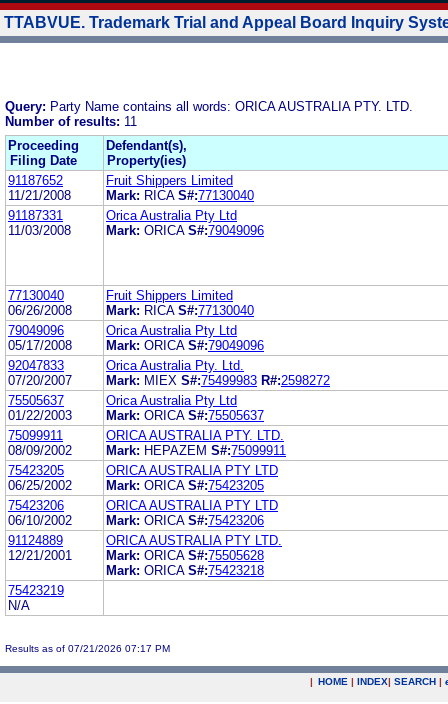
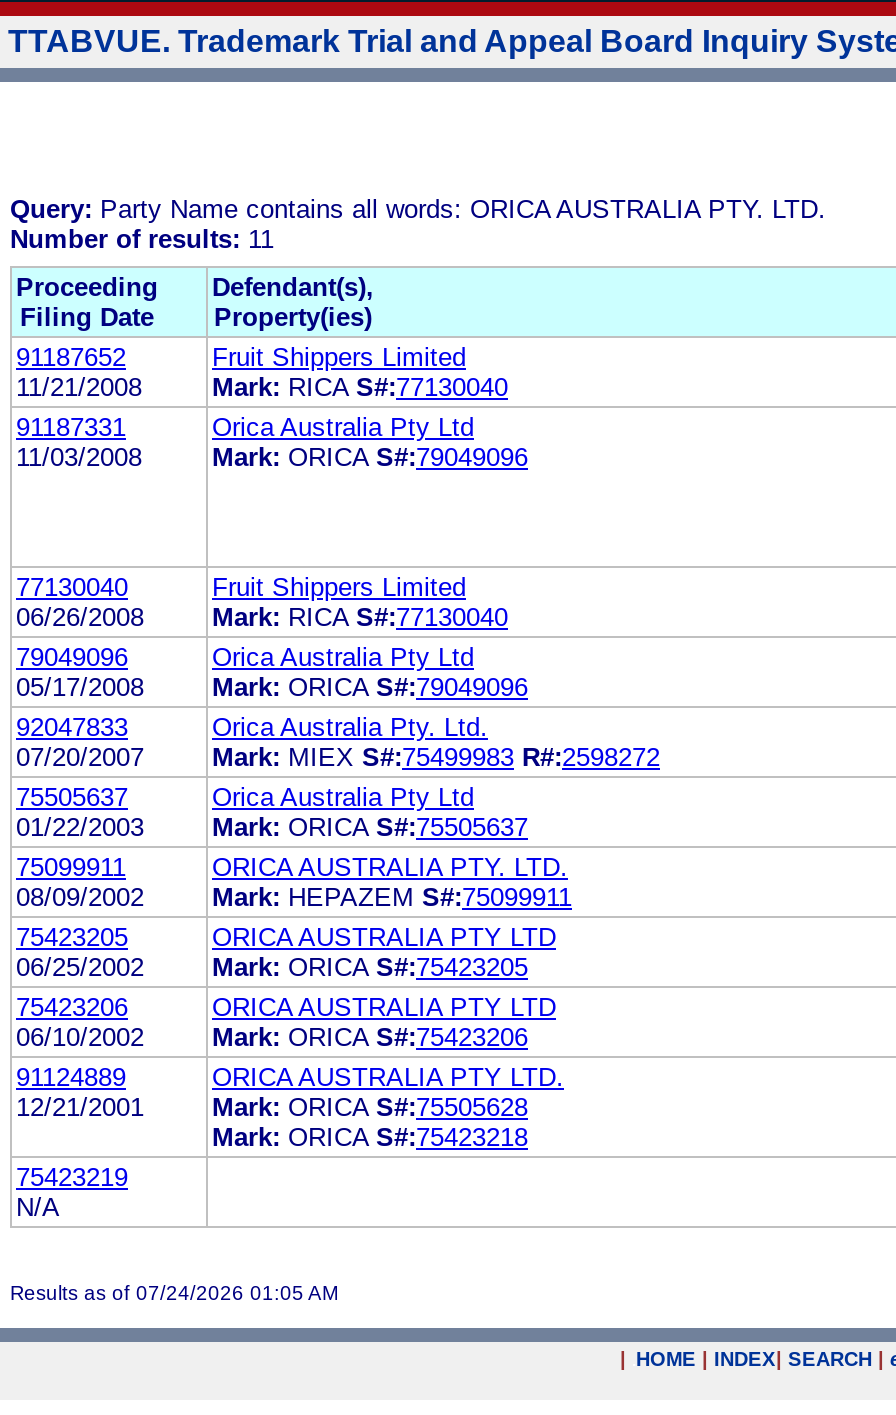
- Results as of 07/21/2026 07:17 PM
+ Results as of 07/24/2026 01:05 AM
